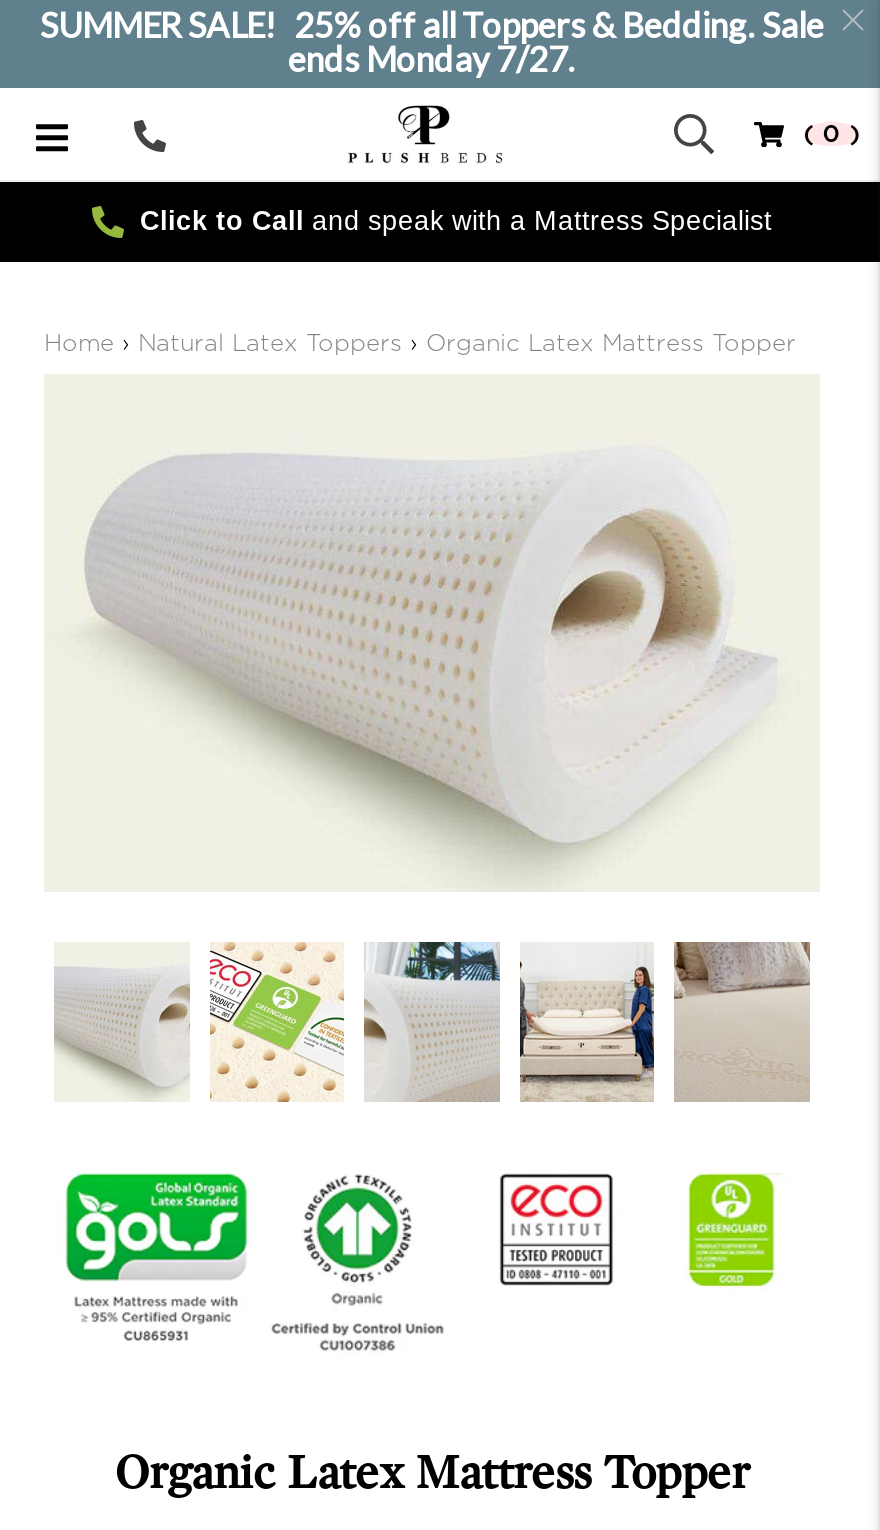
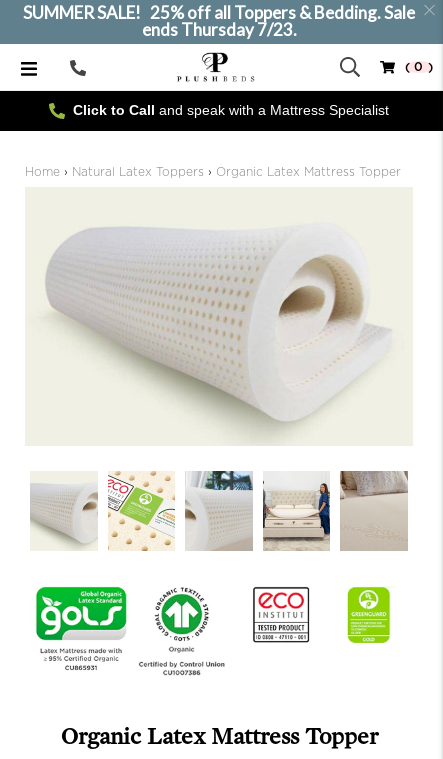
- ends Monday 7/27.
+ ends Thursday 7/23.
